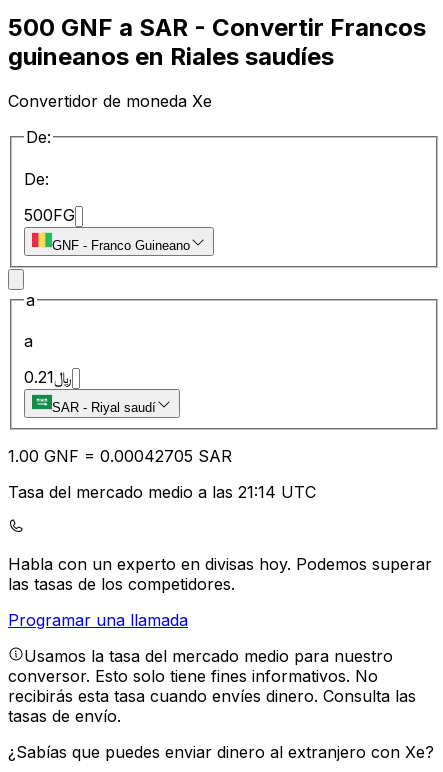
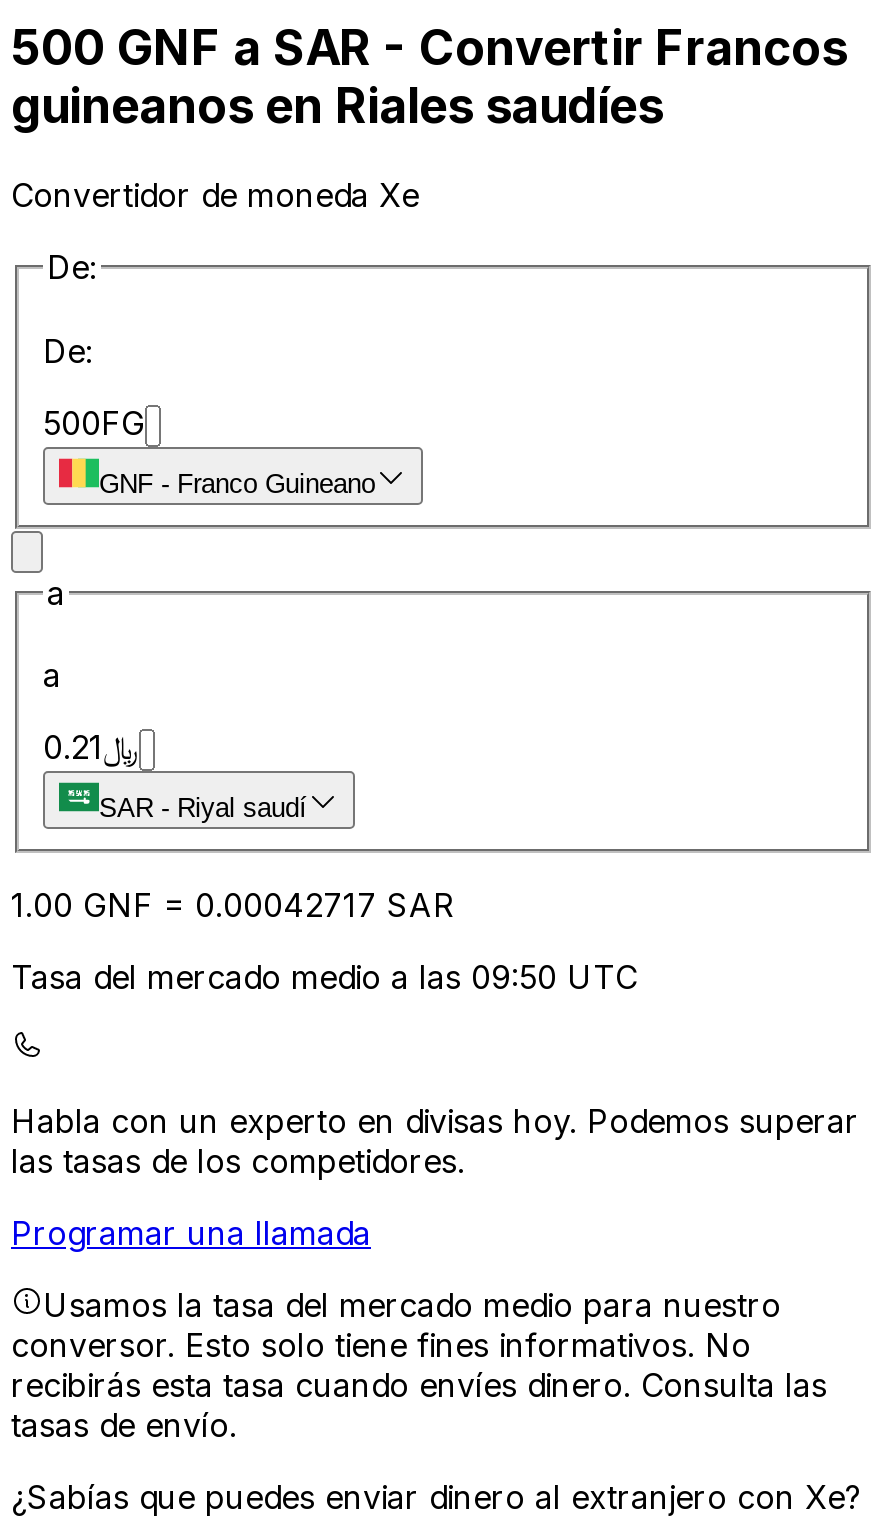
- 1.00 GNF = 0.00042705 SAR
+ 1.00 GNF = 0.00042717 SAR

- Tasa del mercado medio a las 21:14 UTC
+ Tasa del mercado medio a las 09:50 UTC
